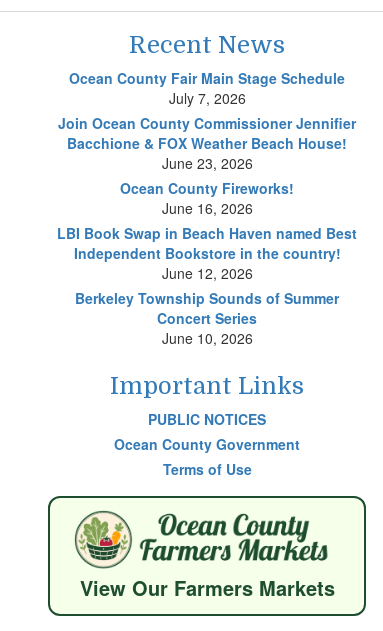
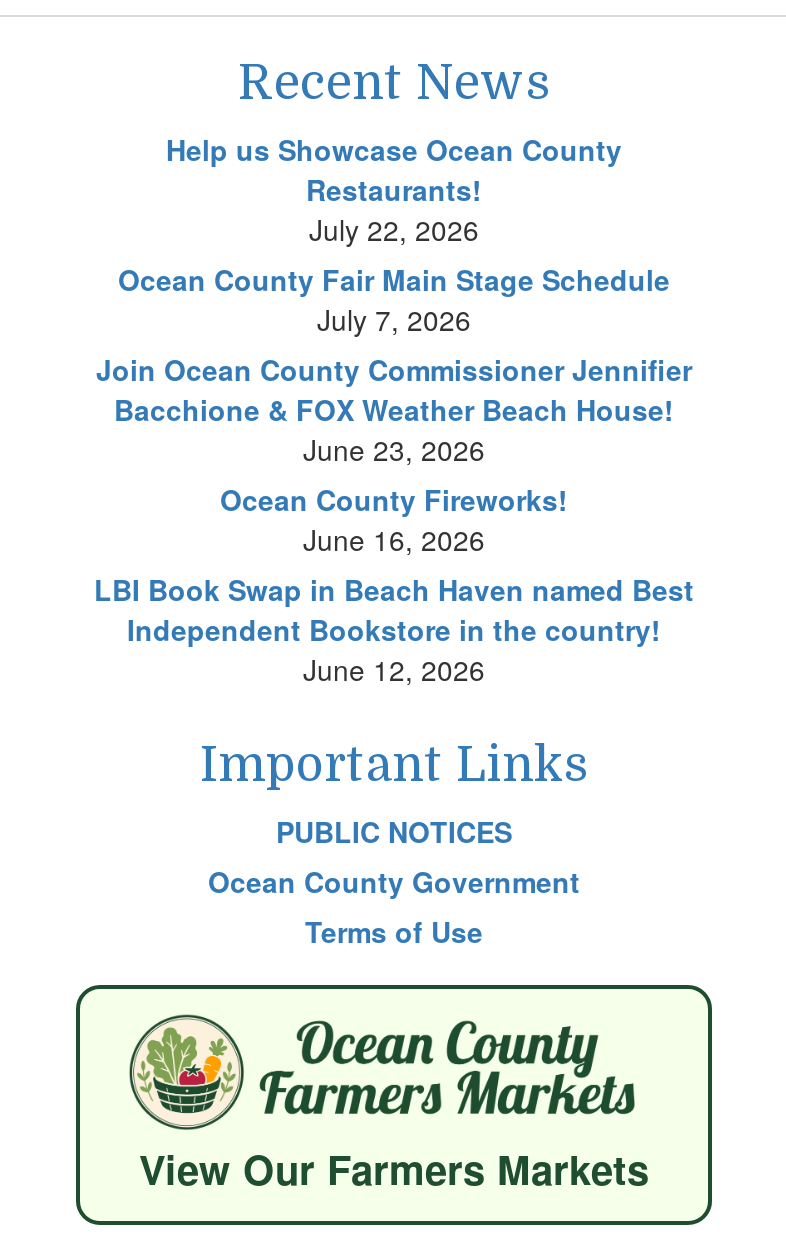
+ Help us Showcase Ocean County
+ Restaurants!
+ July 22, 2026

moved down: Ocean County Fair Main Stage Schedule | July 7, 2026 | Join Ocean County Commissioner Jennifier | ... | Independent Bookstore in the country! | June 12, 2026

- Berkeley Township Sounds of Summer
- Concert Series
- June 10, 2026
